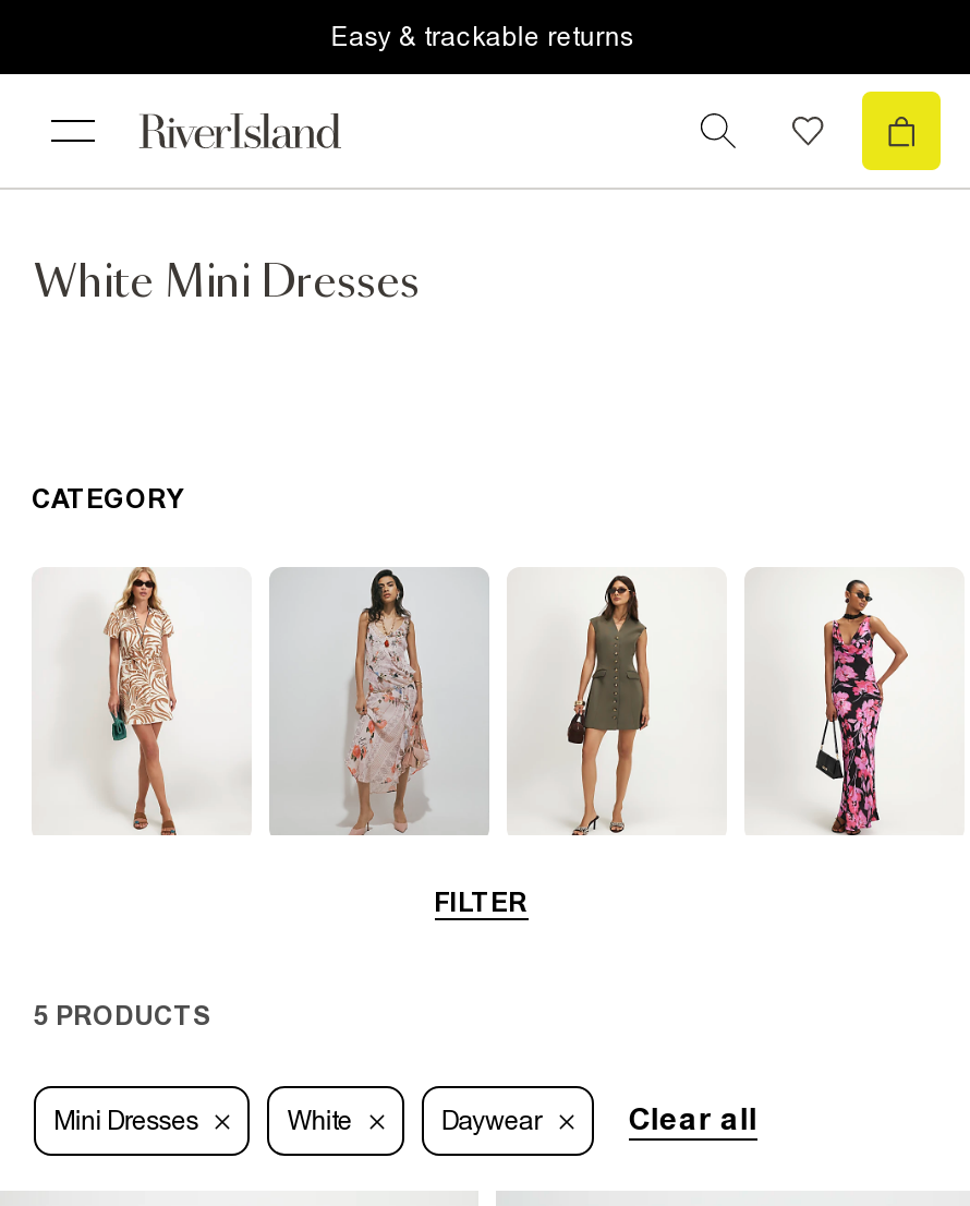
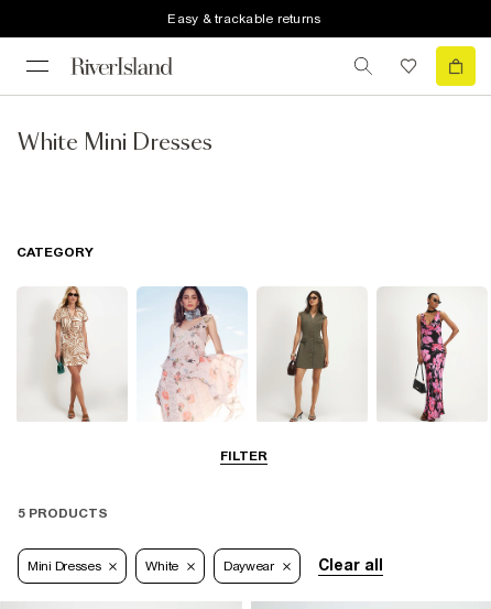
- [image]
+ [image]
